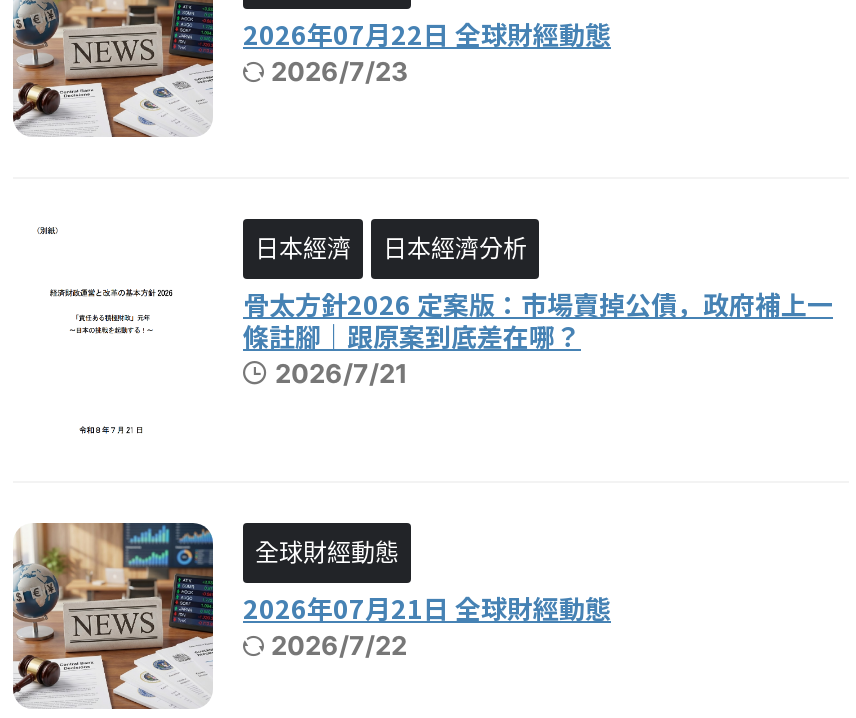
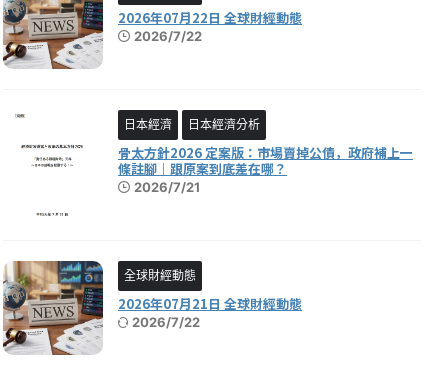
- 2026/7/23
+ 2026/7/22
